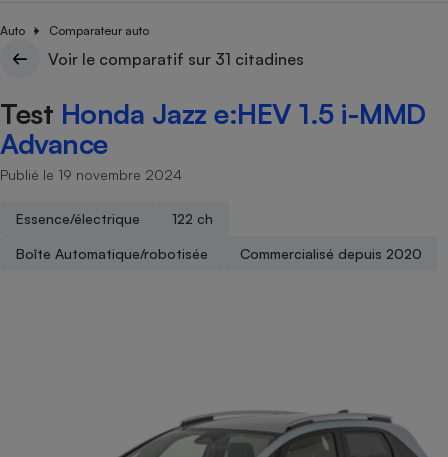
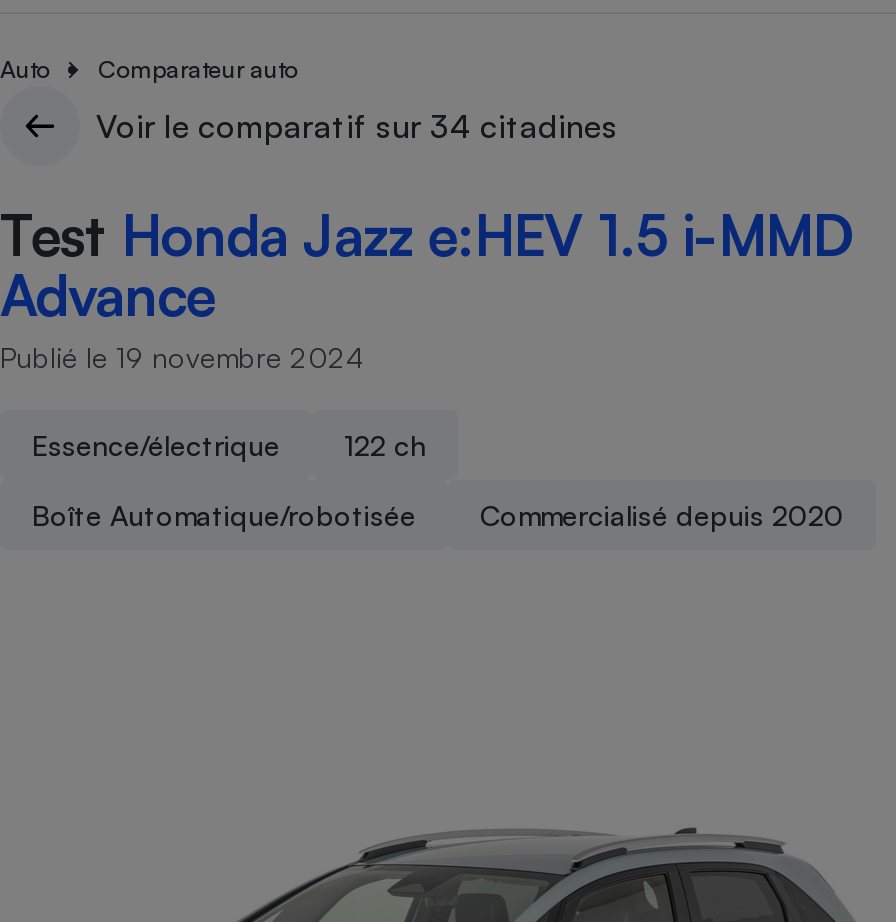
- Voir le comparatif sur 31 citadines
+ Voir le comparatif sur 34 citadines
